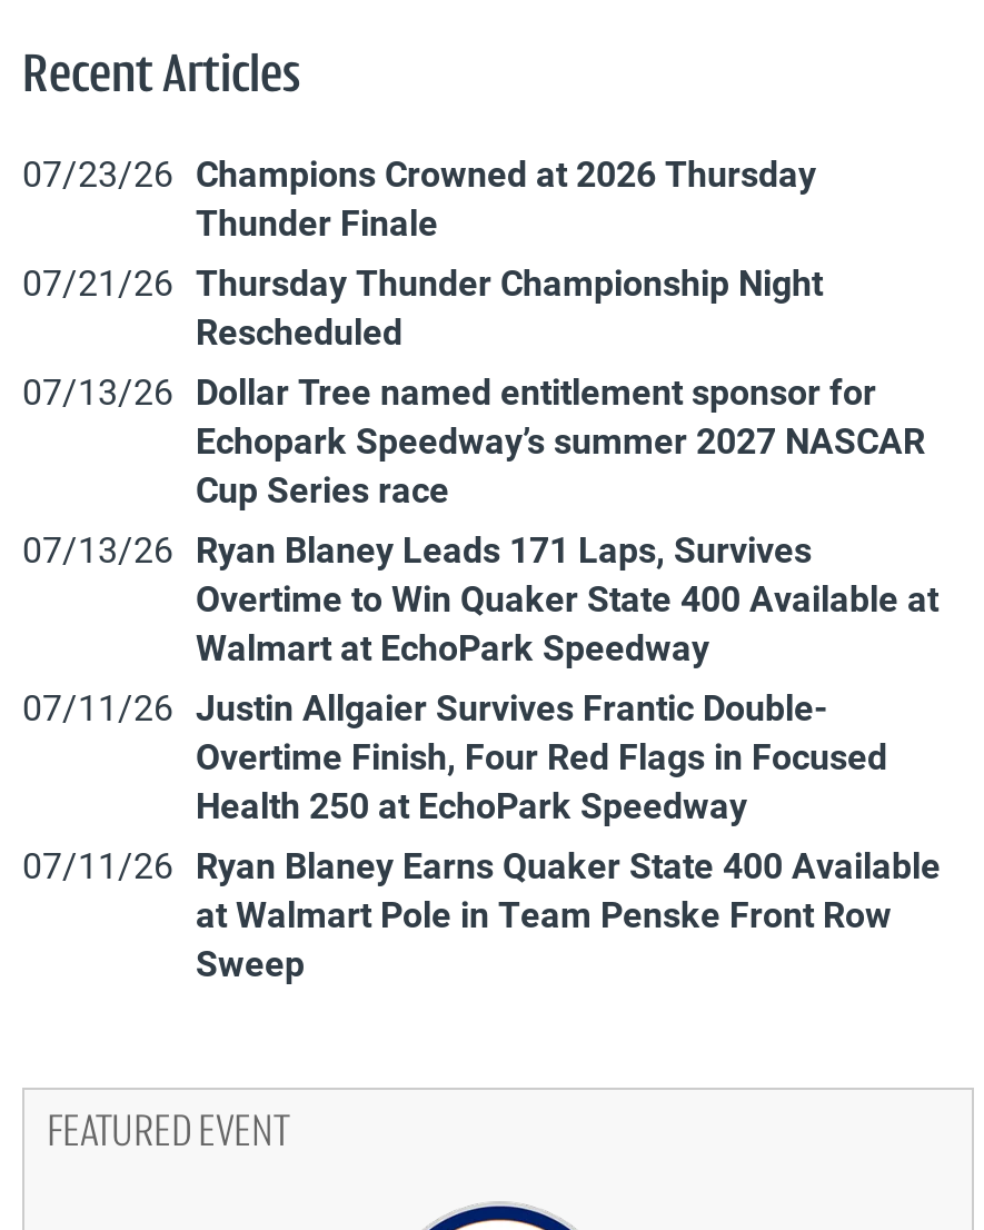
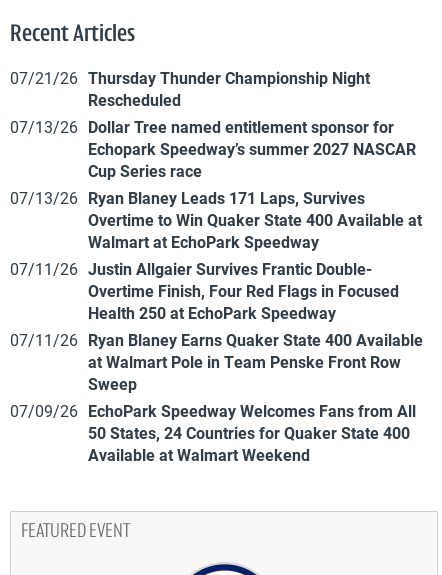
- 07/23/26 Champions Crowned at 2026 Thursday
- Thunder Finale

moved up: 07/21/26 Thursday Thunder Championship Night | Rescheduled | 07/13/26 Dollar Tree named entitlement sponsor for | ... | at Walmart Pole in Team Penske Front Row | Sweep

+ 07/09/26 EchoPark Speedway Welcomes Fans from All
+ 50 States, 24 Countries for Quaker State 400
+ Available at Walmart Weekend
